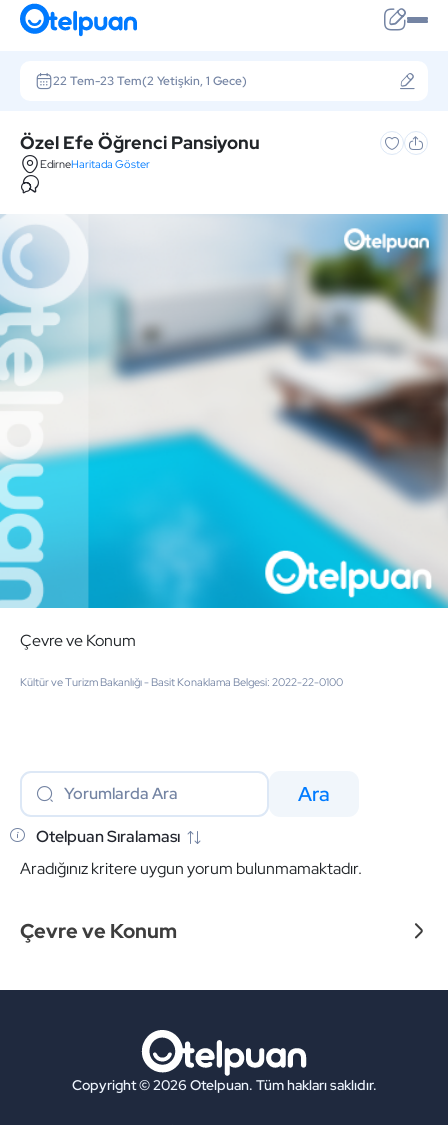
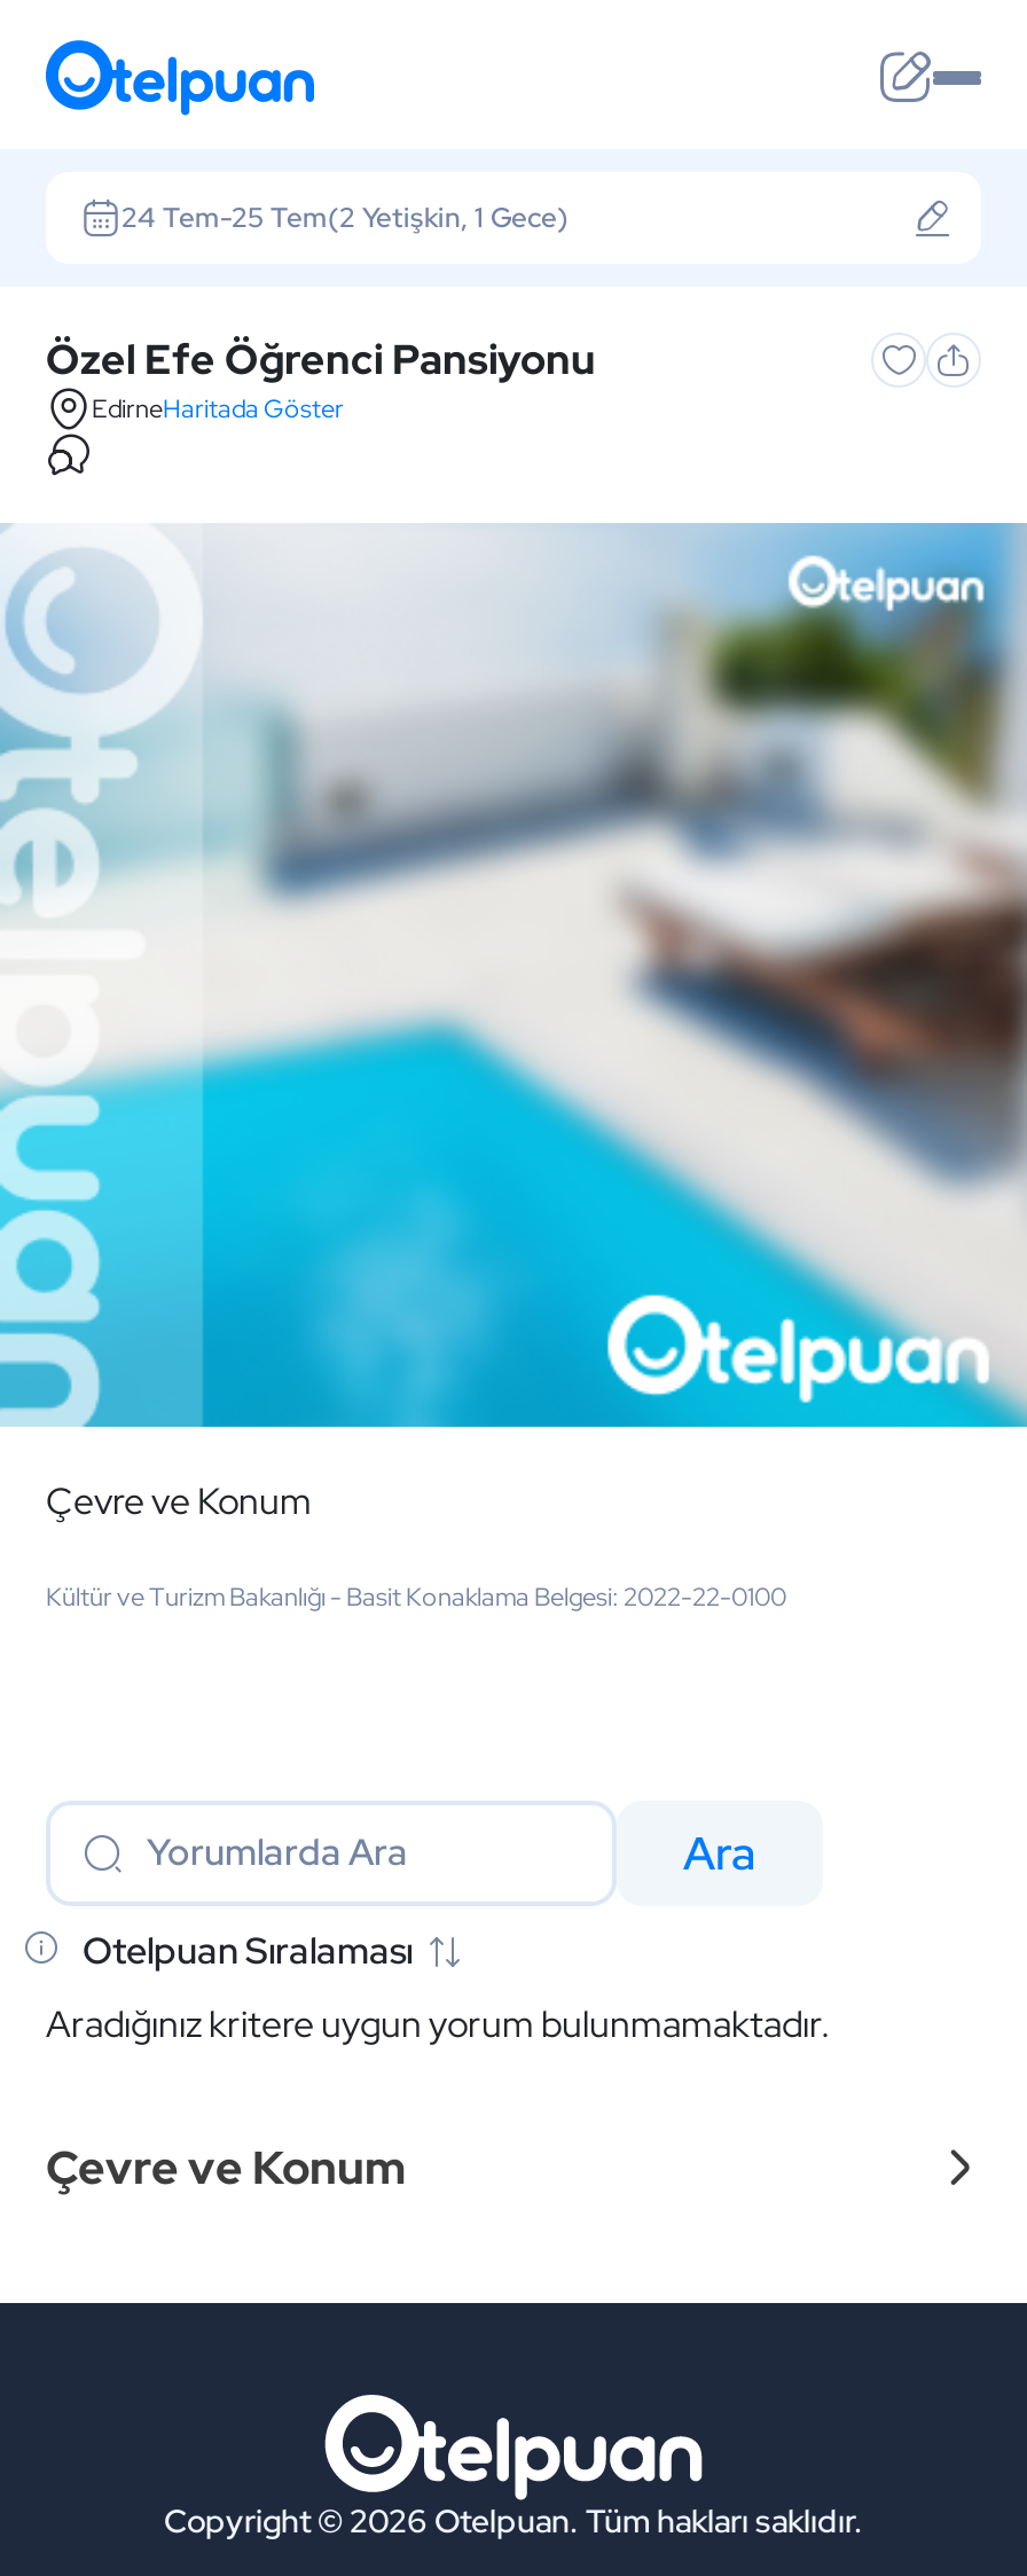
- 22 Tem-23 Tem(2 Yetişkin, 1 Gece)
+ 24 Tem-25 Tem(2 Yetişkin, 1 Gece)
